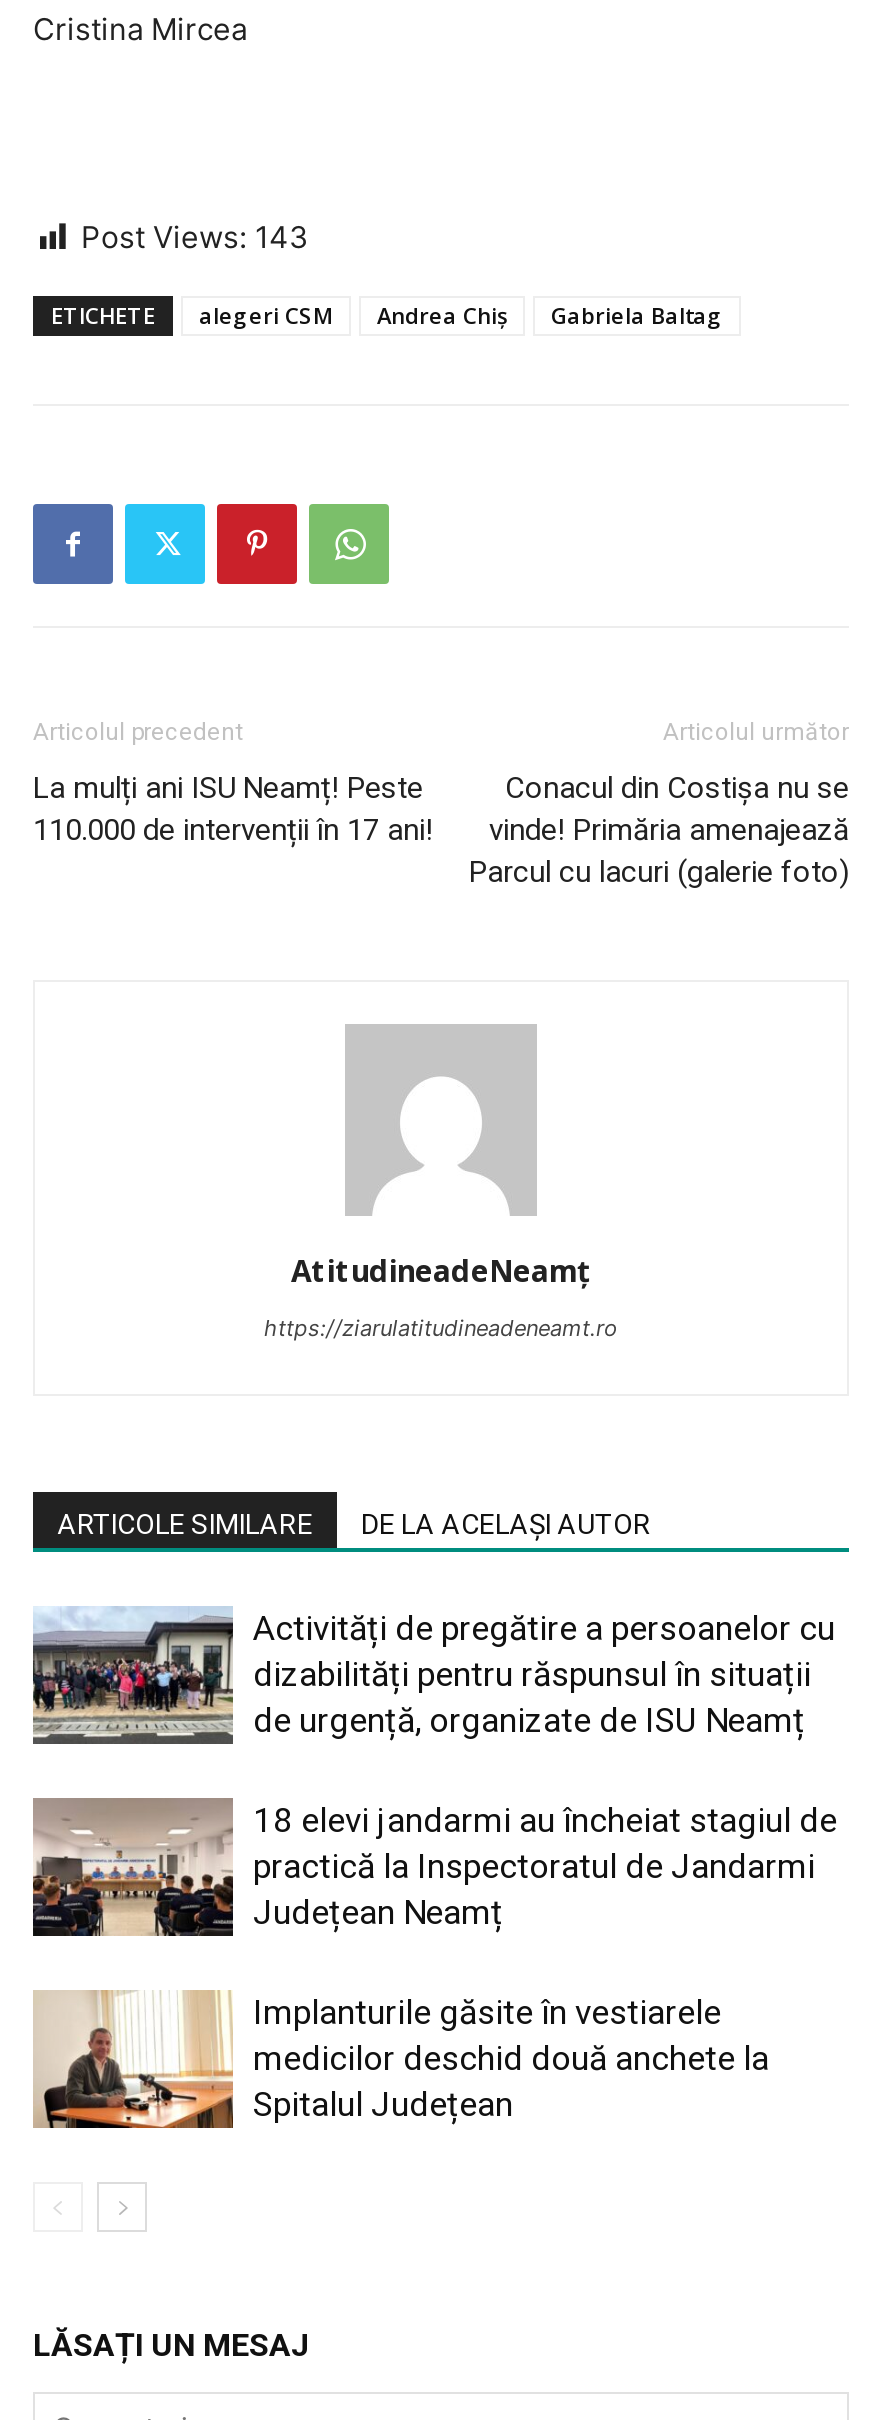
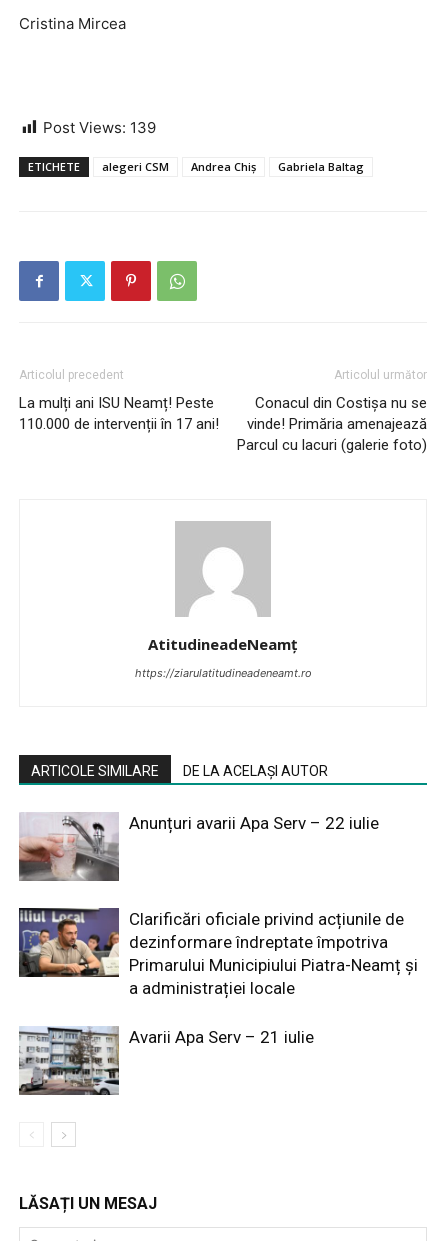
- Post Views: 143
+ Post Views: 139

- [image]
- Activități de pregătire a persoanelor cu
- dizabilități pentru răspunsul în situații
- de urgență, organizate de ISU Neamț
+ [image]
+ Anunțuri avarii Apa Serv – 22 iulie

- [image]
- 18 elevi jandarmi au încheiat stagiul de
- practică la Inspectoratul de Jandarmi
- Județean Neamț
+ [image]
+ Clarificări oficiale privind acțiunile de
+ dezinformare îndreptate împotriva
+ Primarului Municipiului Piatra-Neamț și
+ a administrației locale

- [image]
- Implanturile găsite în vestiarele
- medicilor deschid două anchete la
- Spitalul Județean
+ [image]
+ Avarii Apa Serv – 21 iulie
